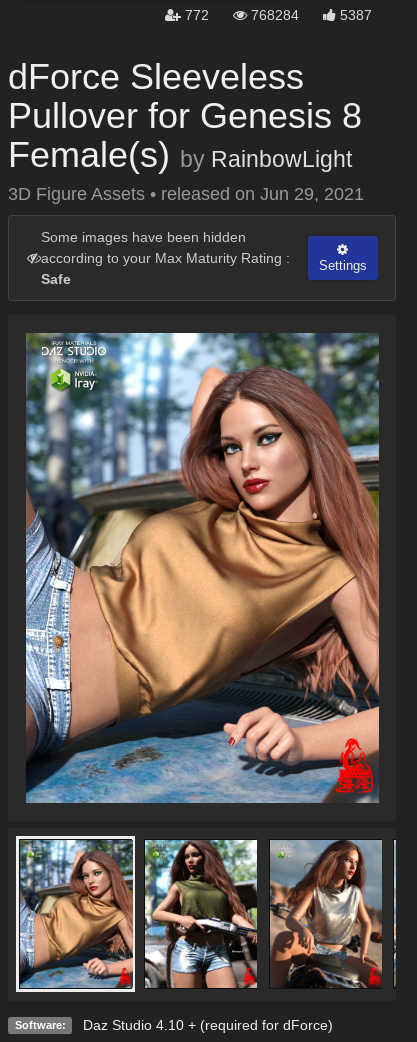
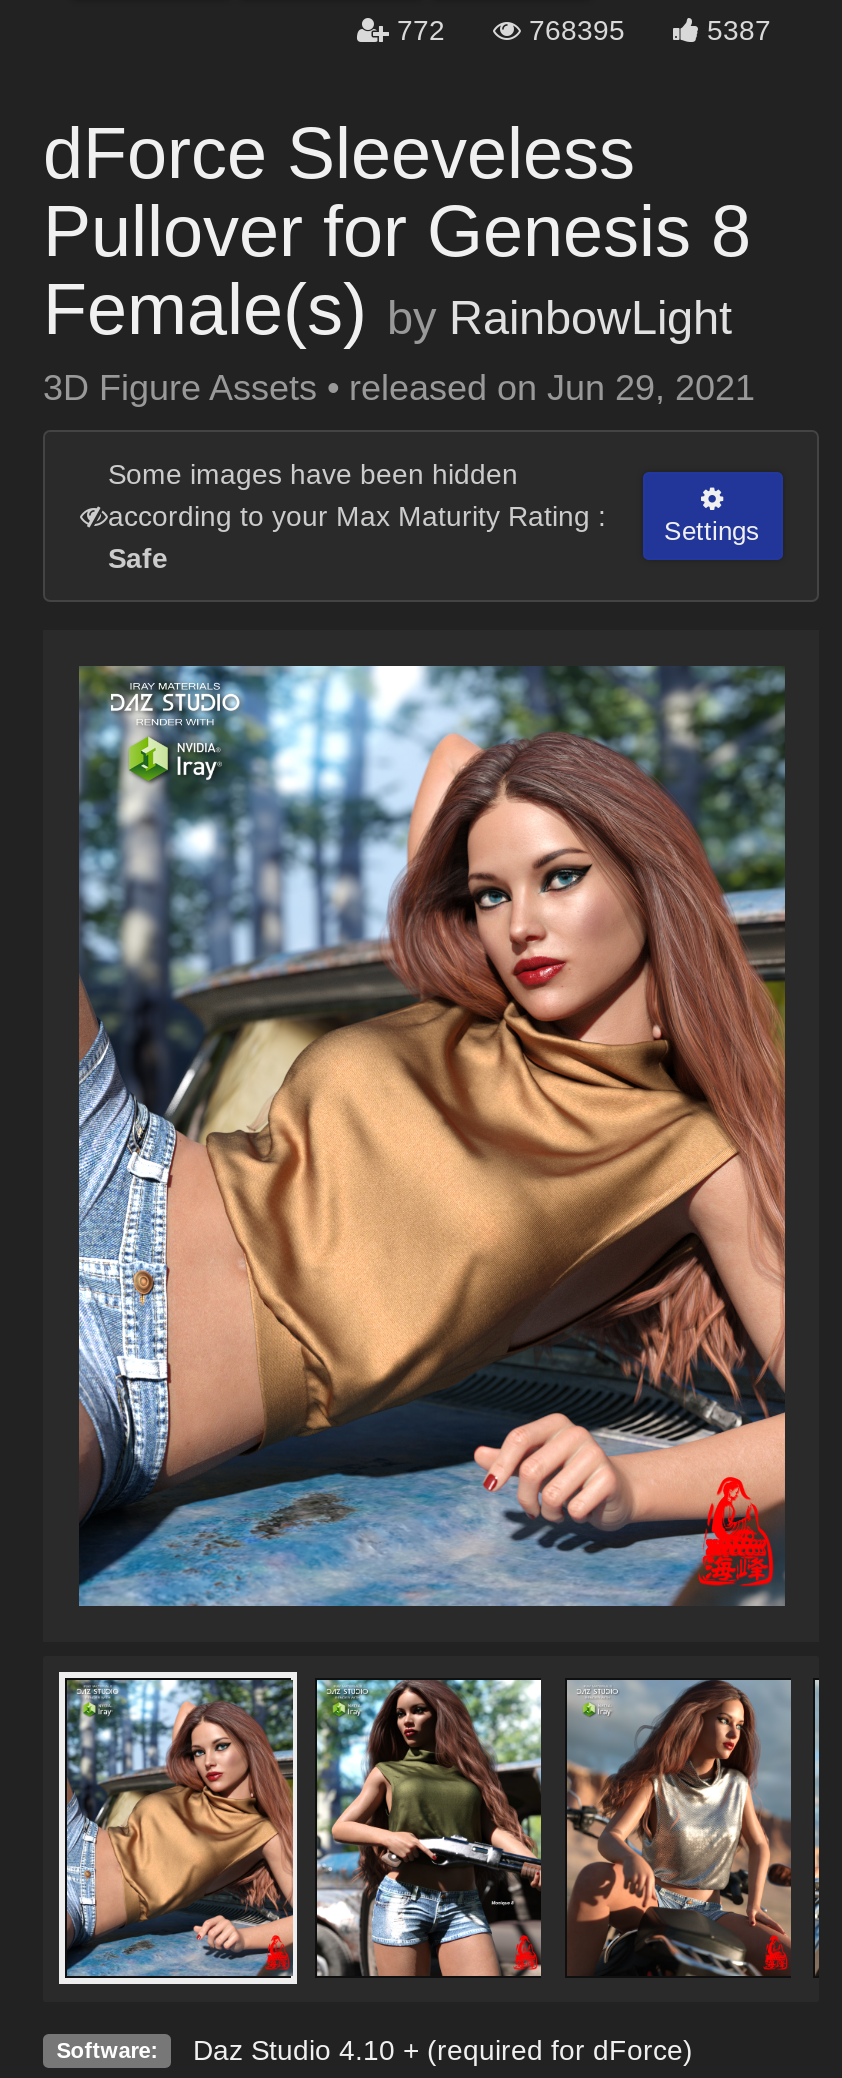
- 768284
+ 768395
